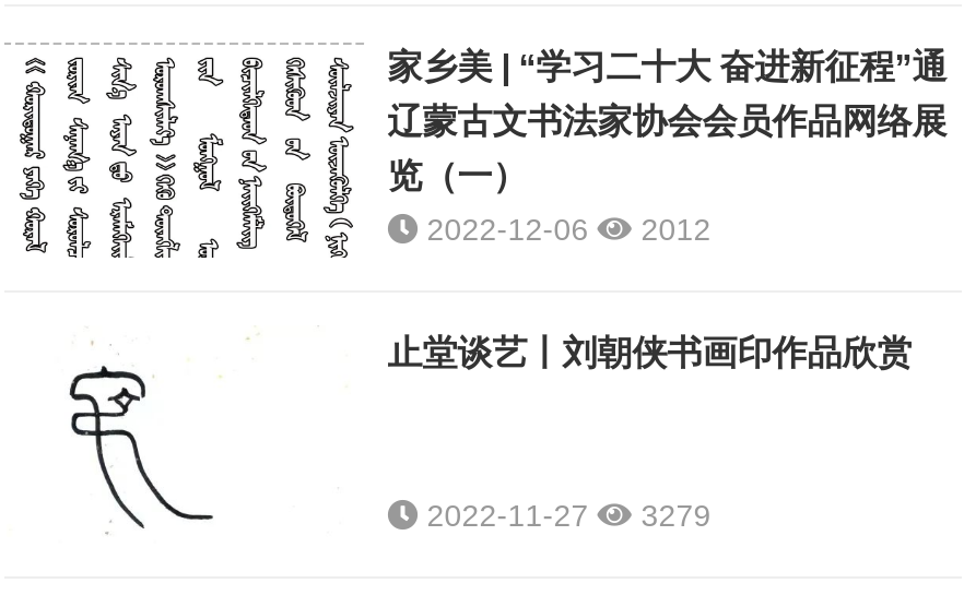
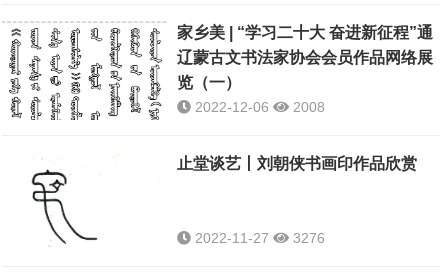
- 2022-12-06 2012
+ 2022-12-06 2008

- 2022-11-27 3279
+ 2022-11-27 3276
